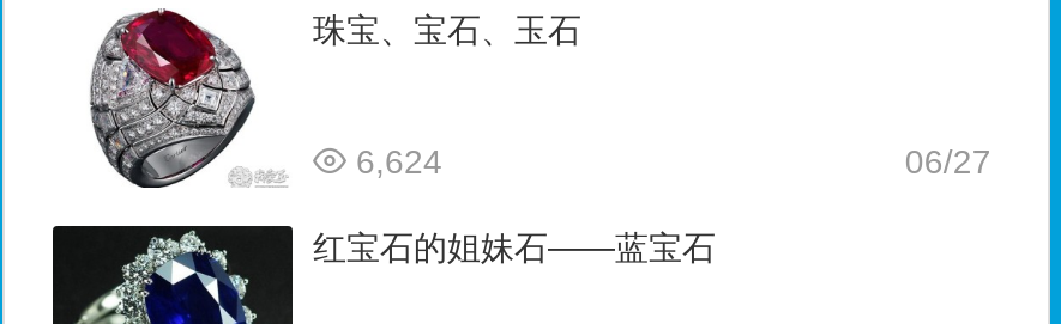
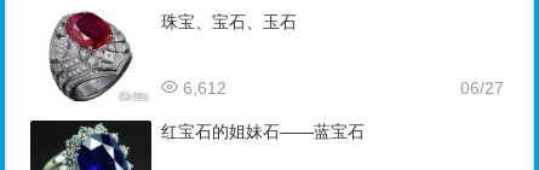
- 6,624
+ 6,612
